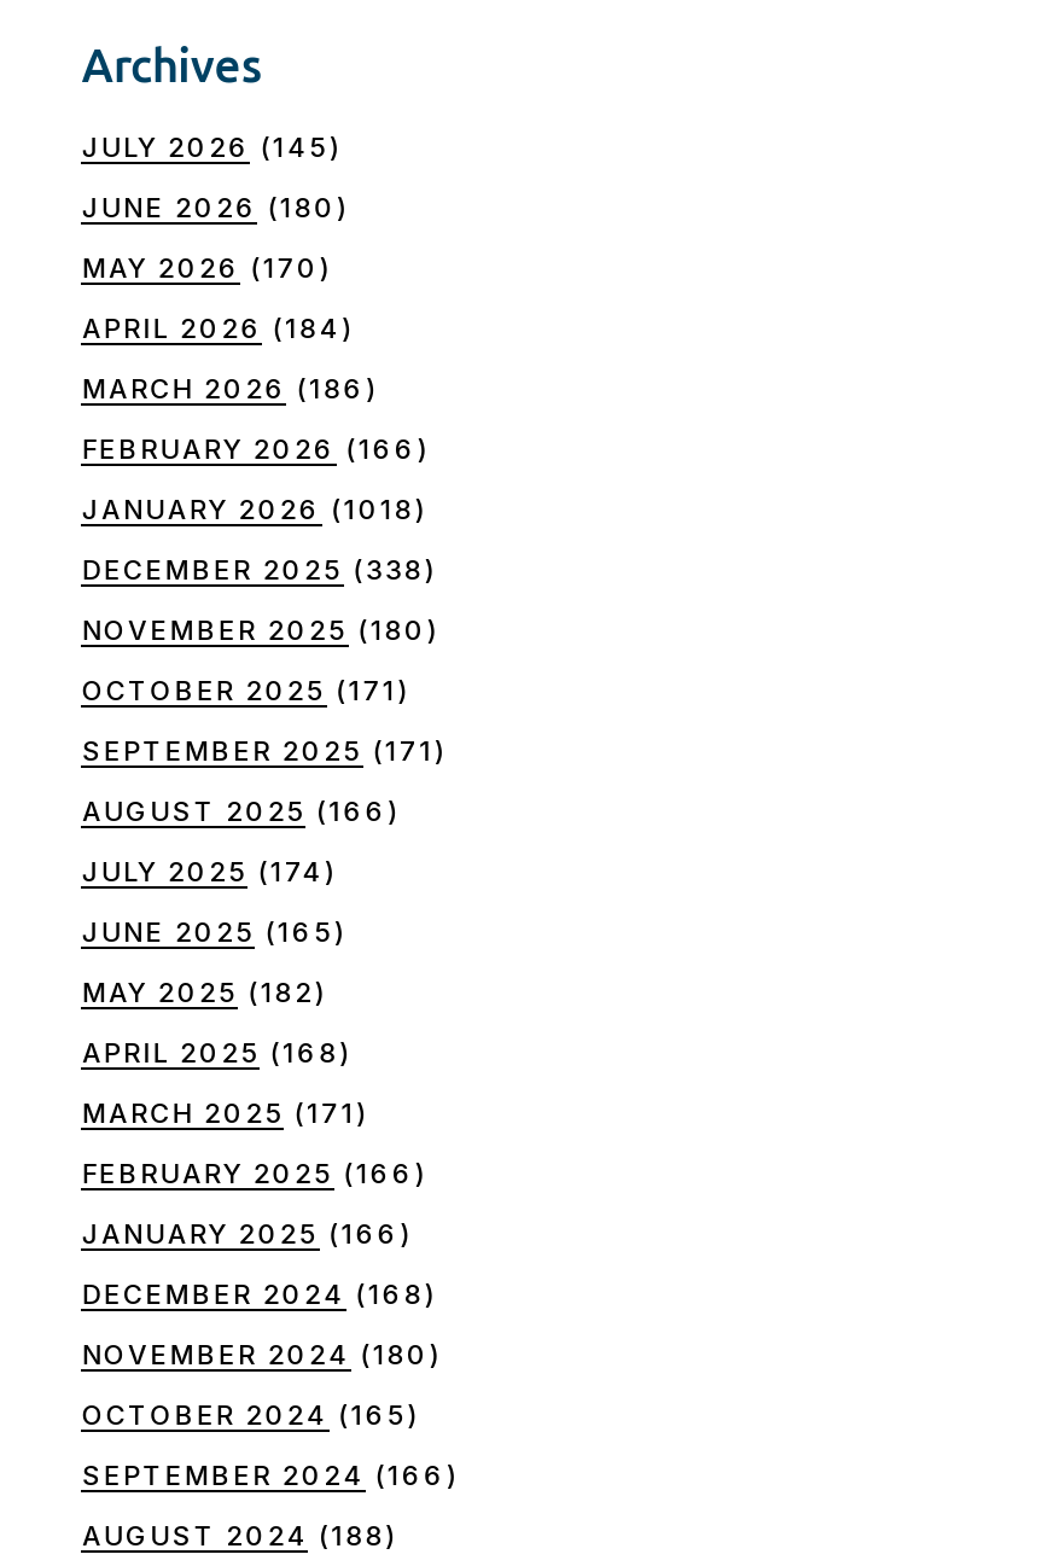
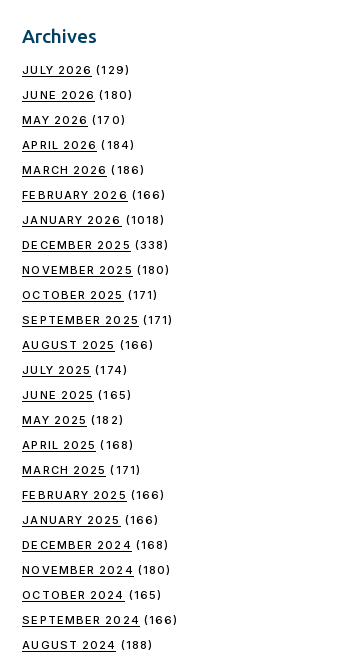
- JULY 2026 (145)
+ JULY 2026 (129)
